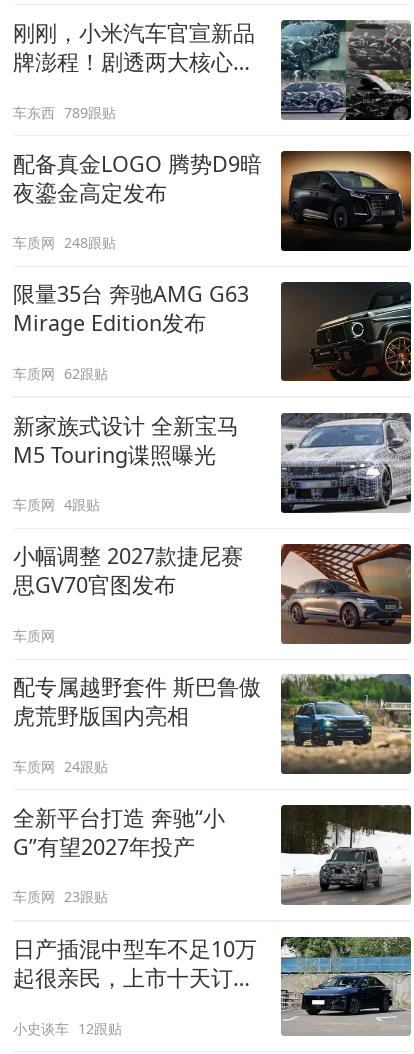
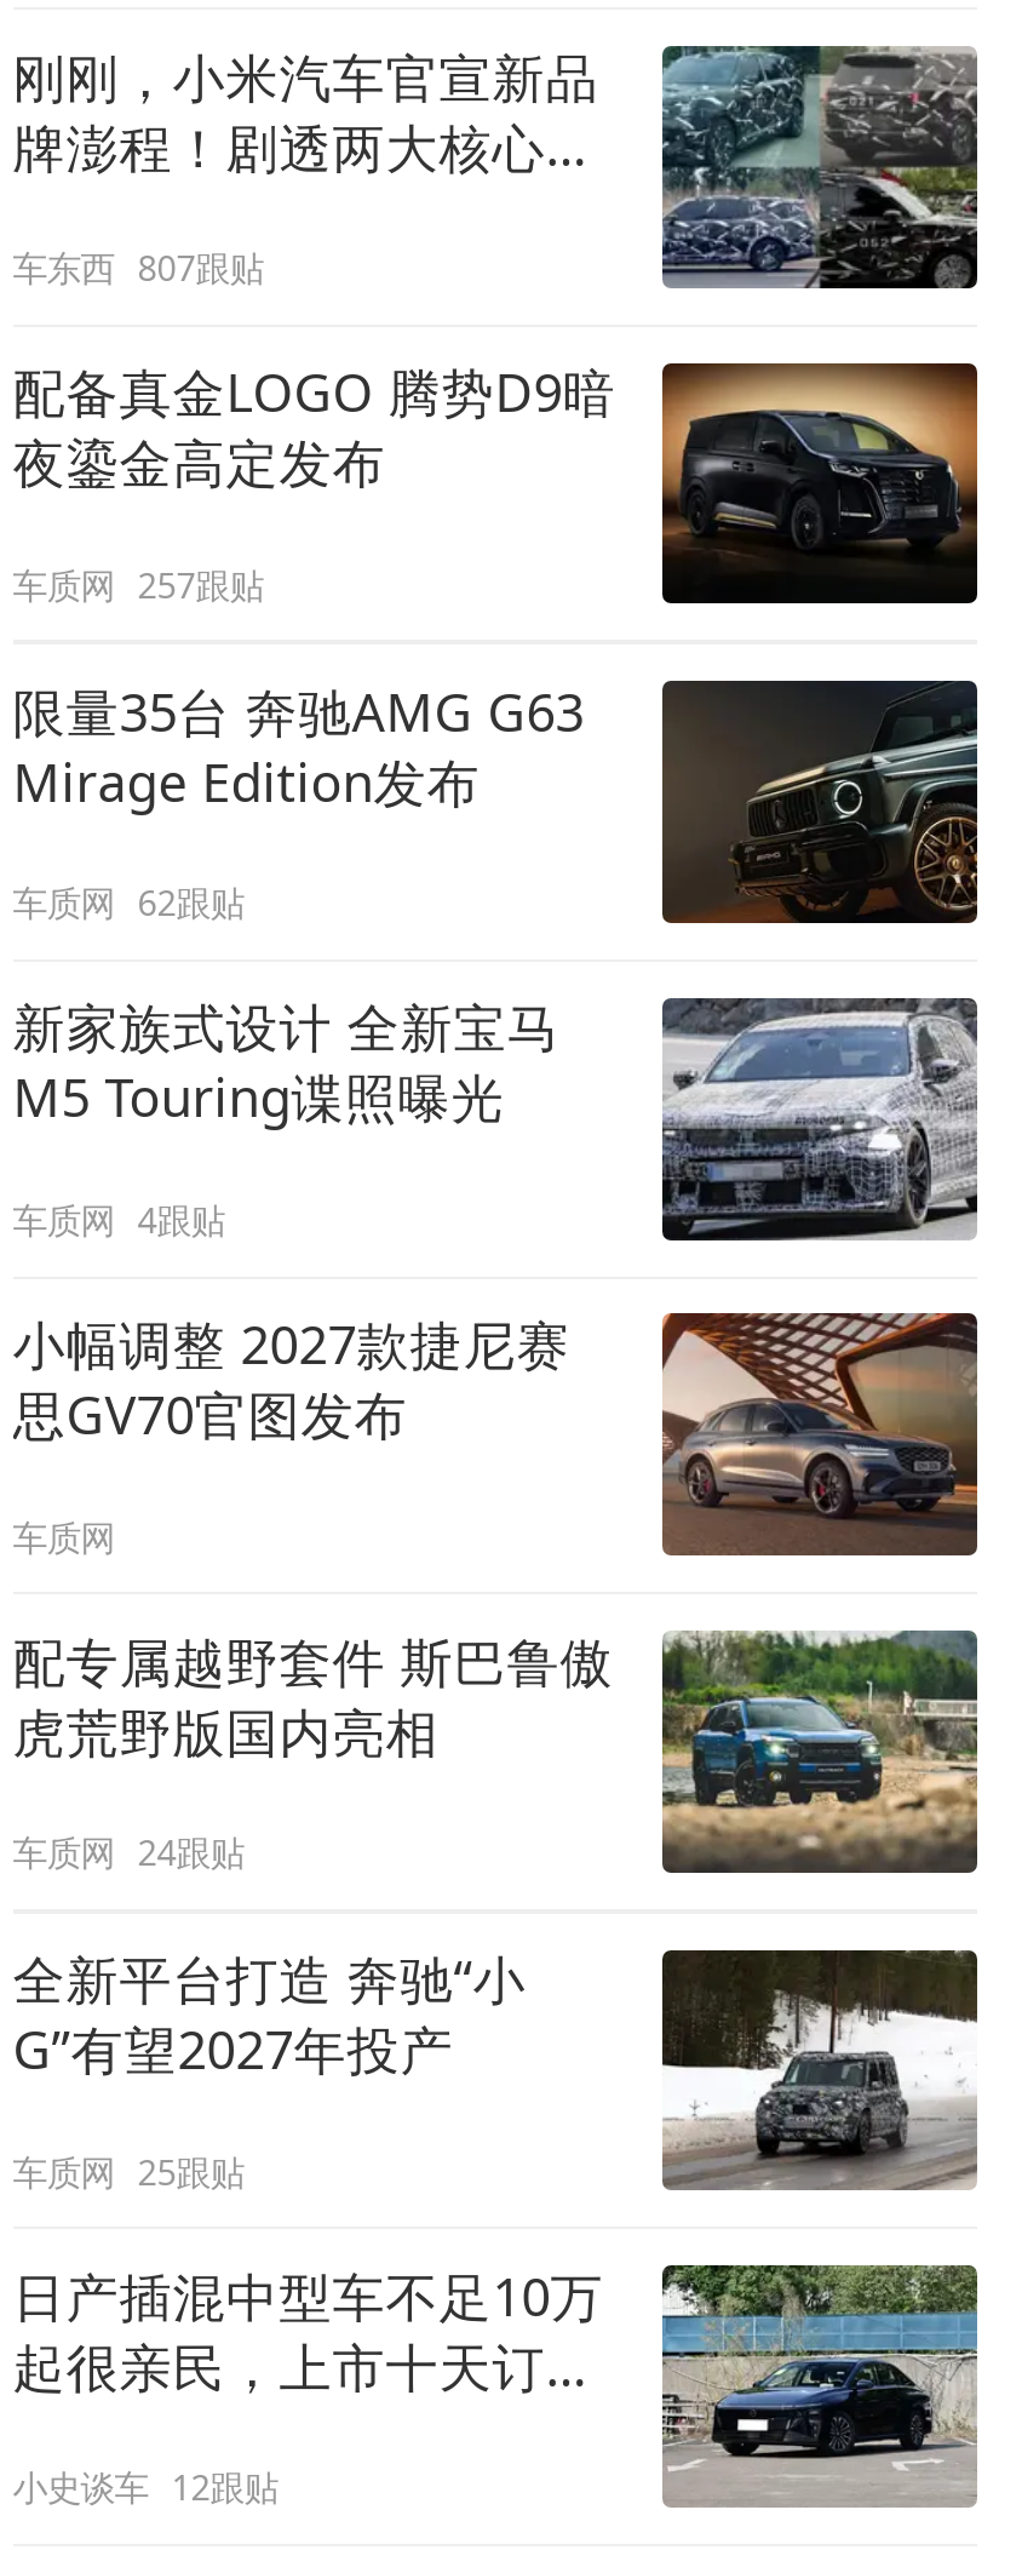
- 车东西 789跟贴
+ 车东西 807跟贴

- 车质网 248跟贴
+ 车质网 257跟贴

- 车质网 23跟贴
+ 车质网 25跟贴
